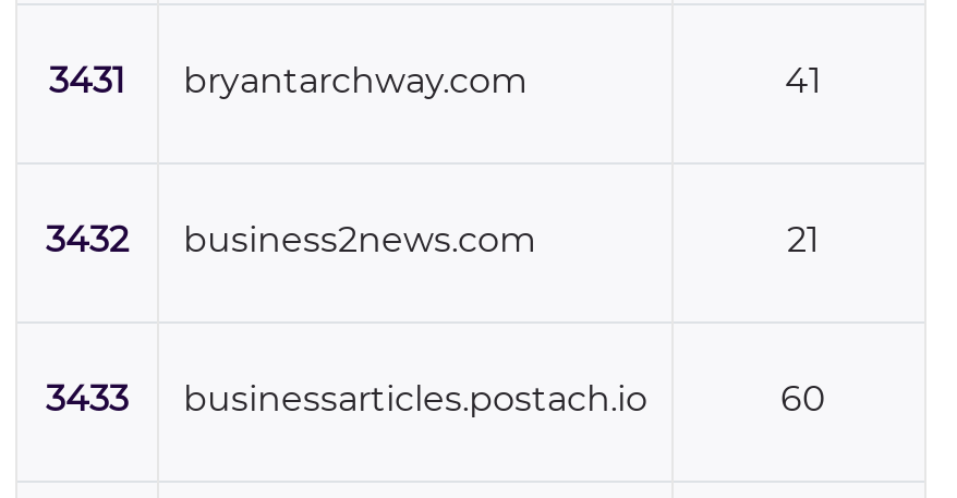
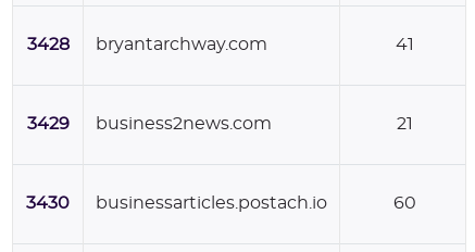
- 3431 bryantarchway.com
+ 3428 bryantarchway.com

- 3432 business2news.com
+ 3429 business2news.com

- 3433 businessarticles.postach.io
+ 3430 businessarticles.postach.io
